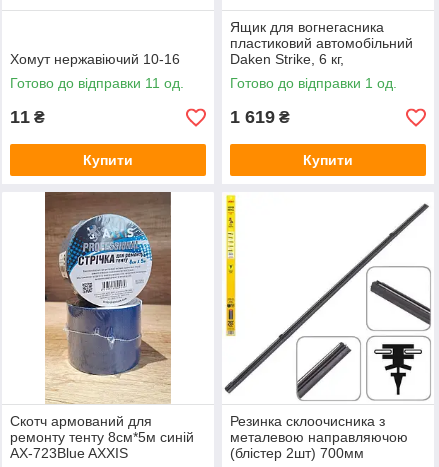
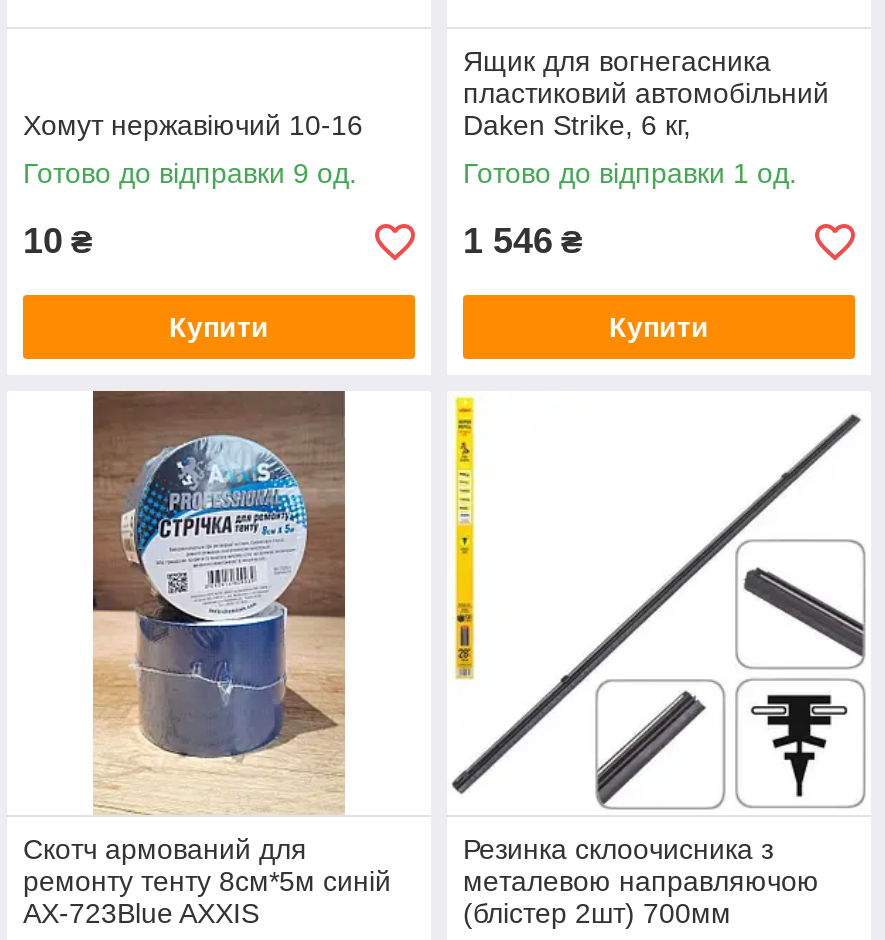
- Готово до відправки 11 од.
+ Готово до відправки 9 од.

- 11 ₴
+ 10 ₴

- 1 619 ₴
+ 1 546 ₴
